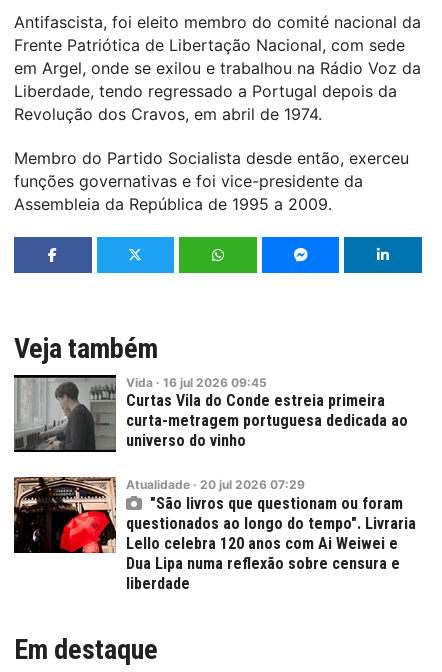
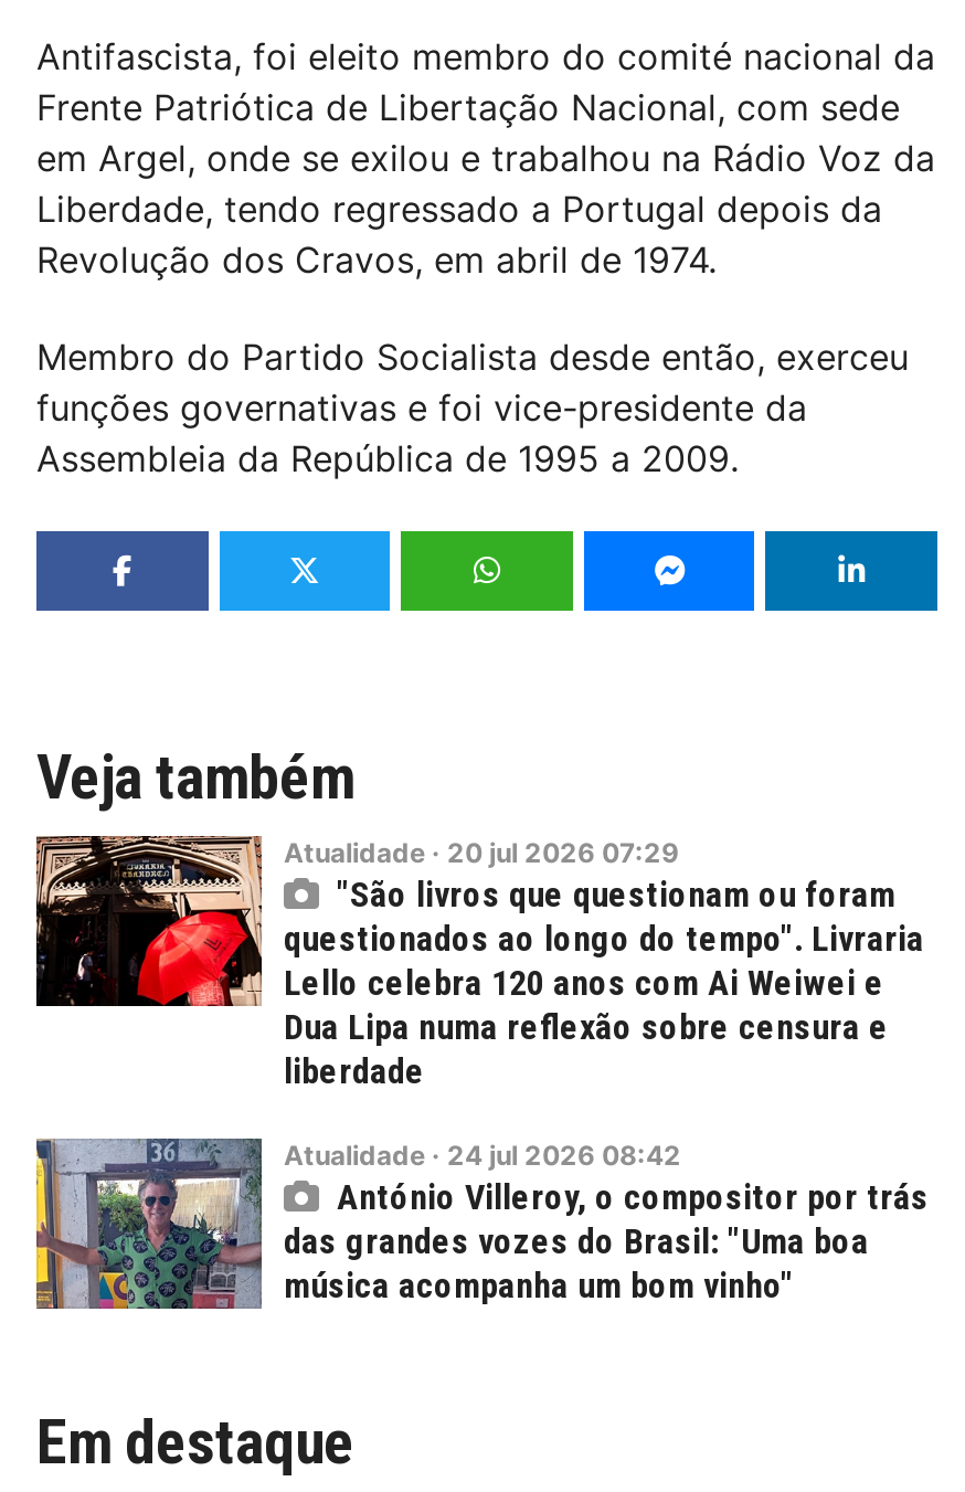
- [image]
- Vida · 16 jul 2026 09:45
- Curtas Vila do Conde estreia primeira
- curta-metragem portuguesa dedicada ao
- universo do vinho

moved up: [image] | Atualidade · 20 jul 2026 07:29 | "São livros que questionam ou foram | questionados ao longo do tempo". Livraria | Lello celebra 120 anos com Ai Weiwei e | Dua Lipa numa reflexão sobre censura e | liberdade

+ [image]
+ Atualidade · 24 jul 2026 08:42
+ António Villeroy, o compositor por trás
+ das grandes vozes do Brasil: "Uma boa
+ música acompanha um bom vinho"
